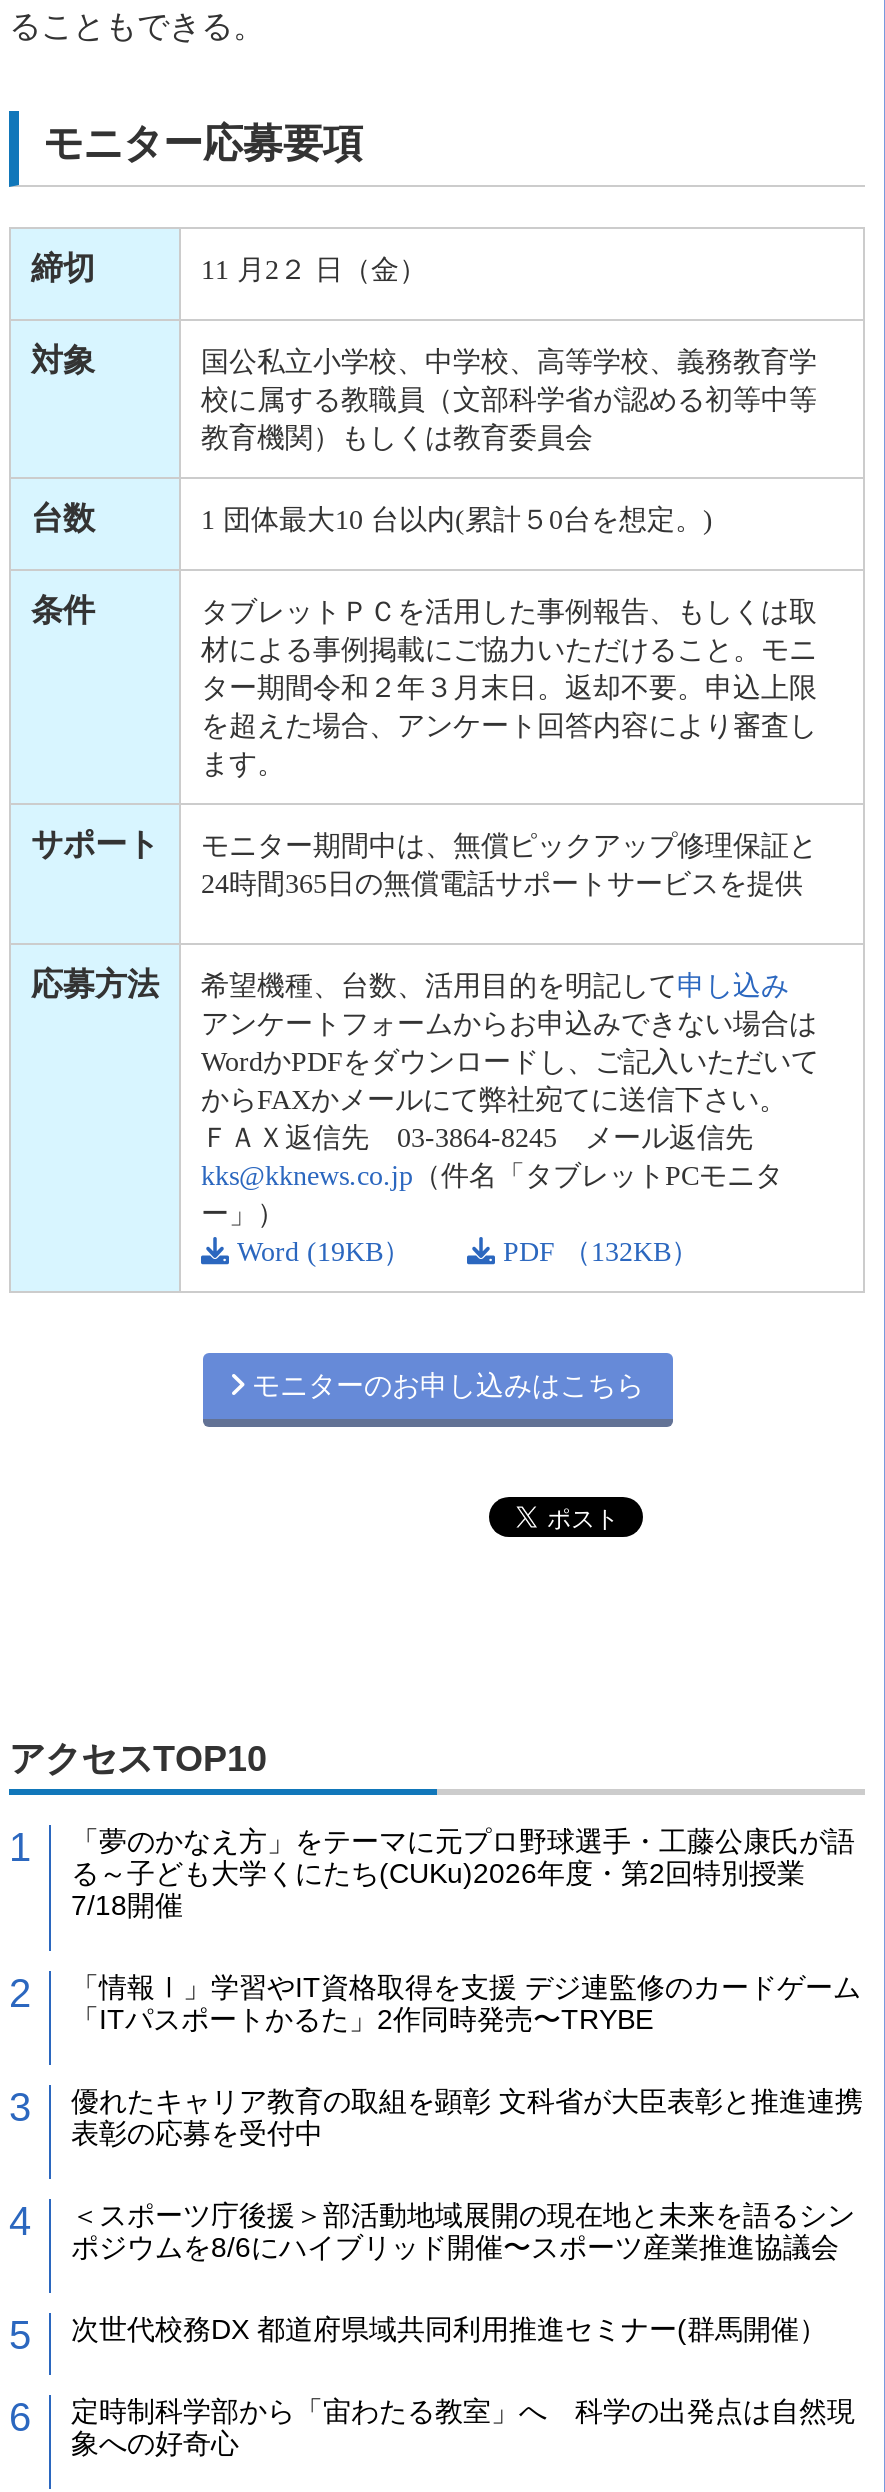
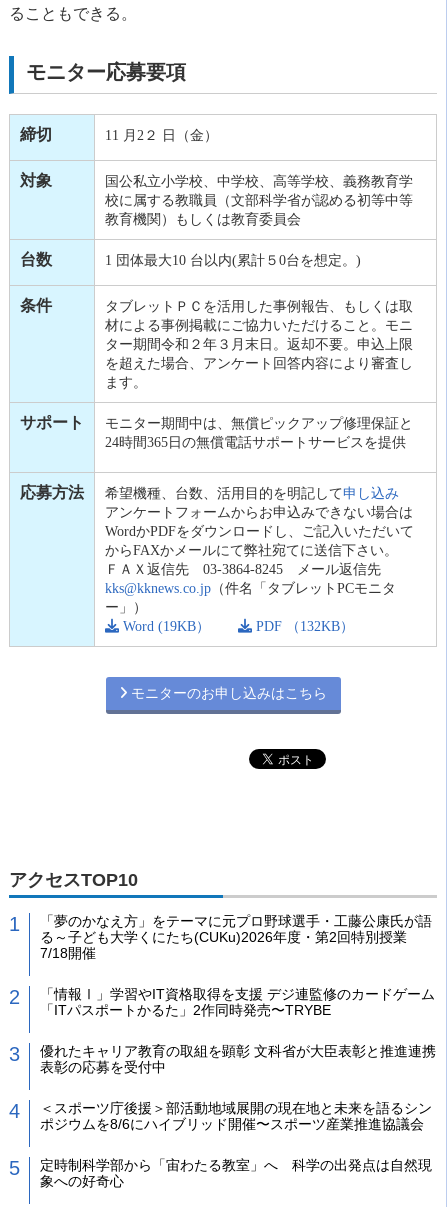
- 次世代校務DX 都道府県域共同利用推進セミナー(群馬開催）
